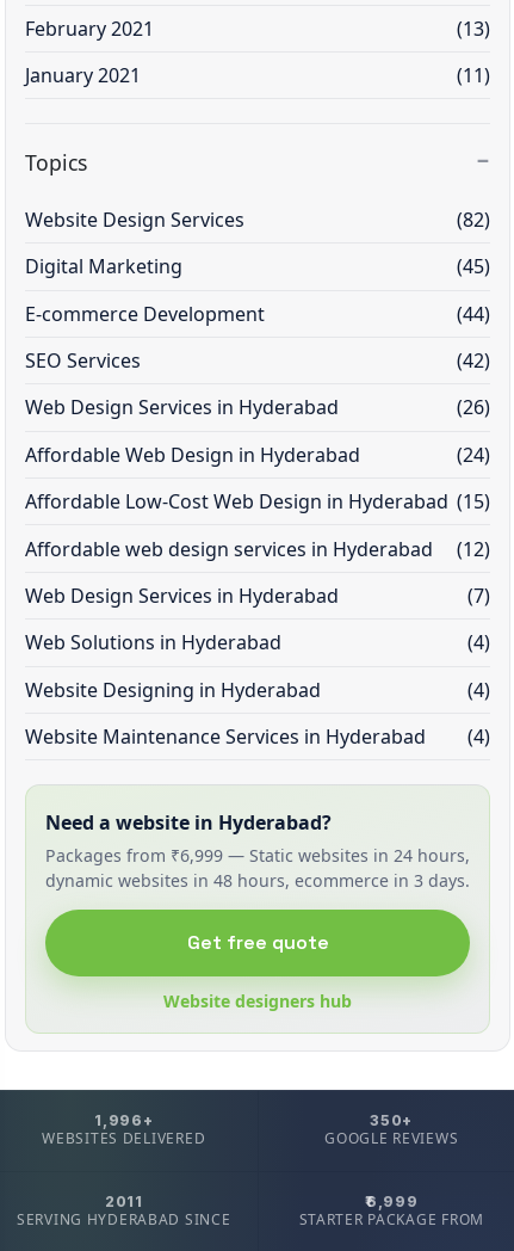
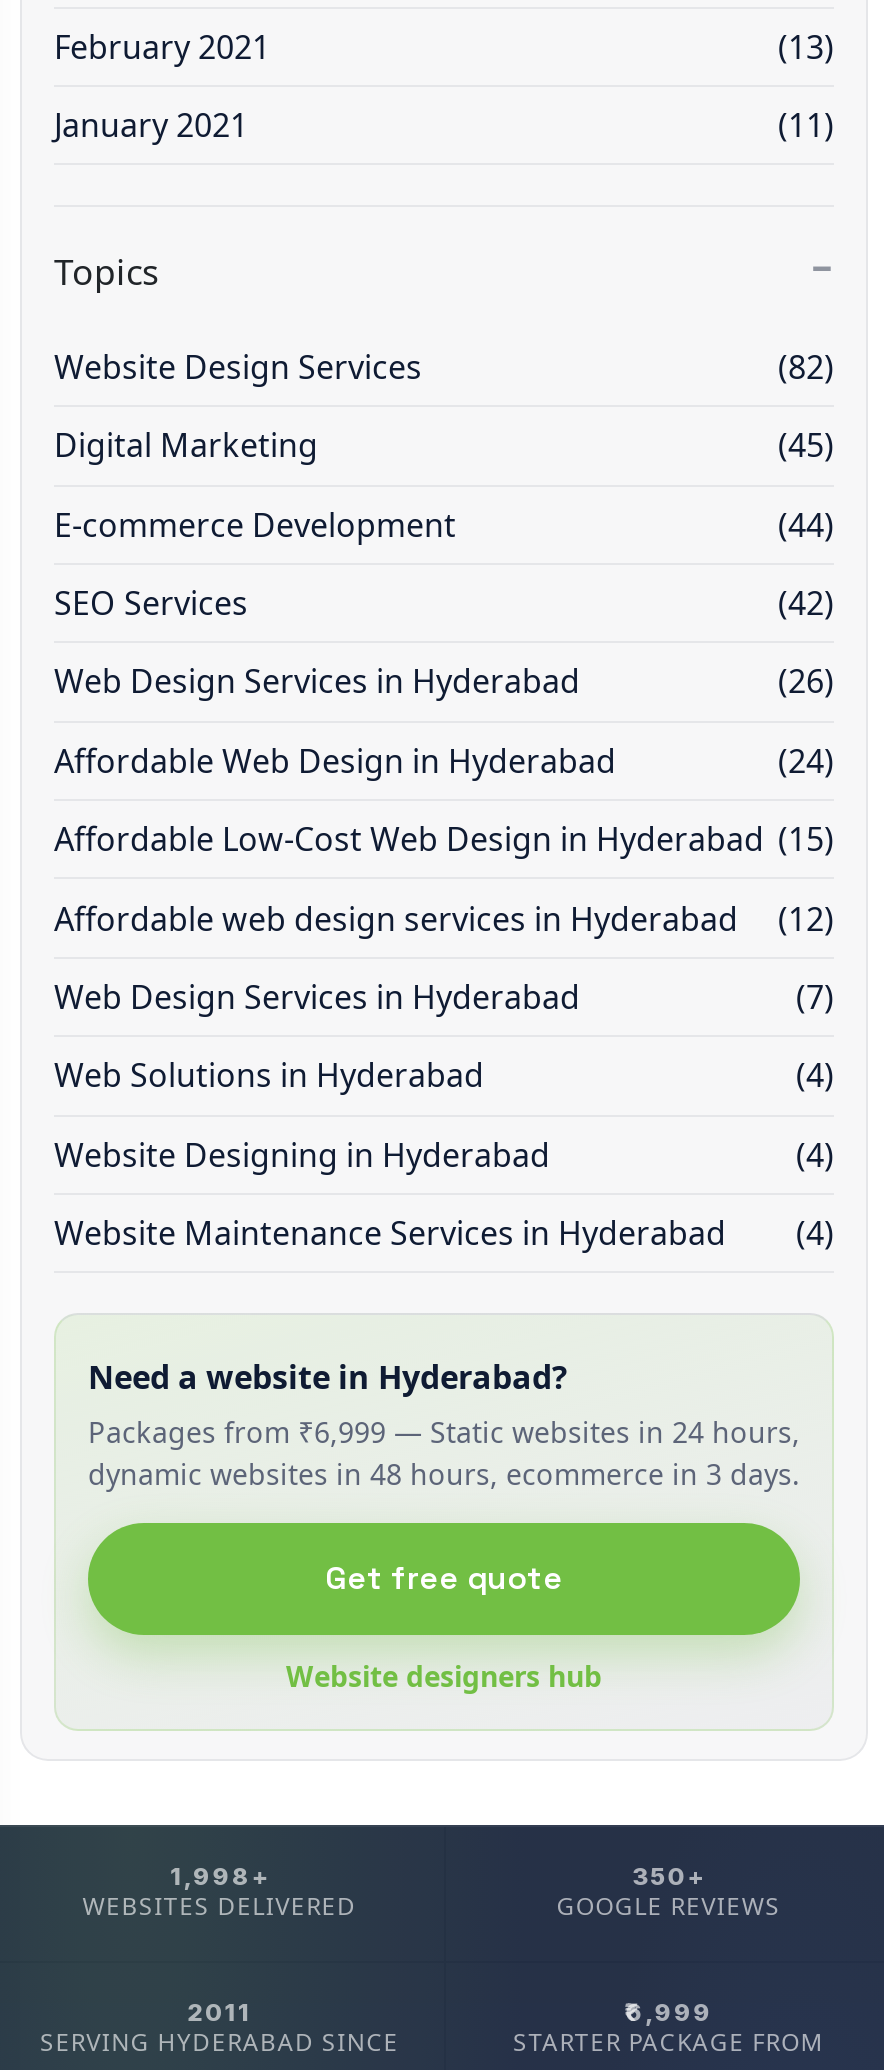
- 1,996+
+ 1,998+
